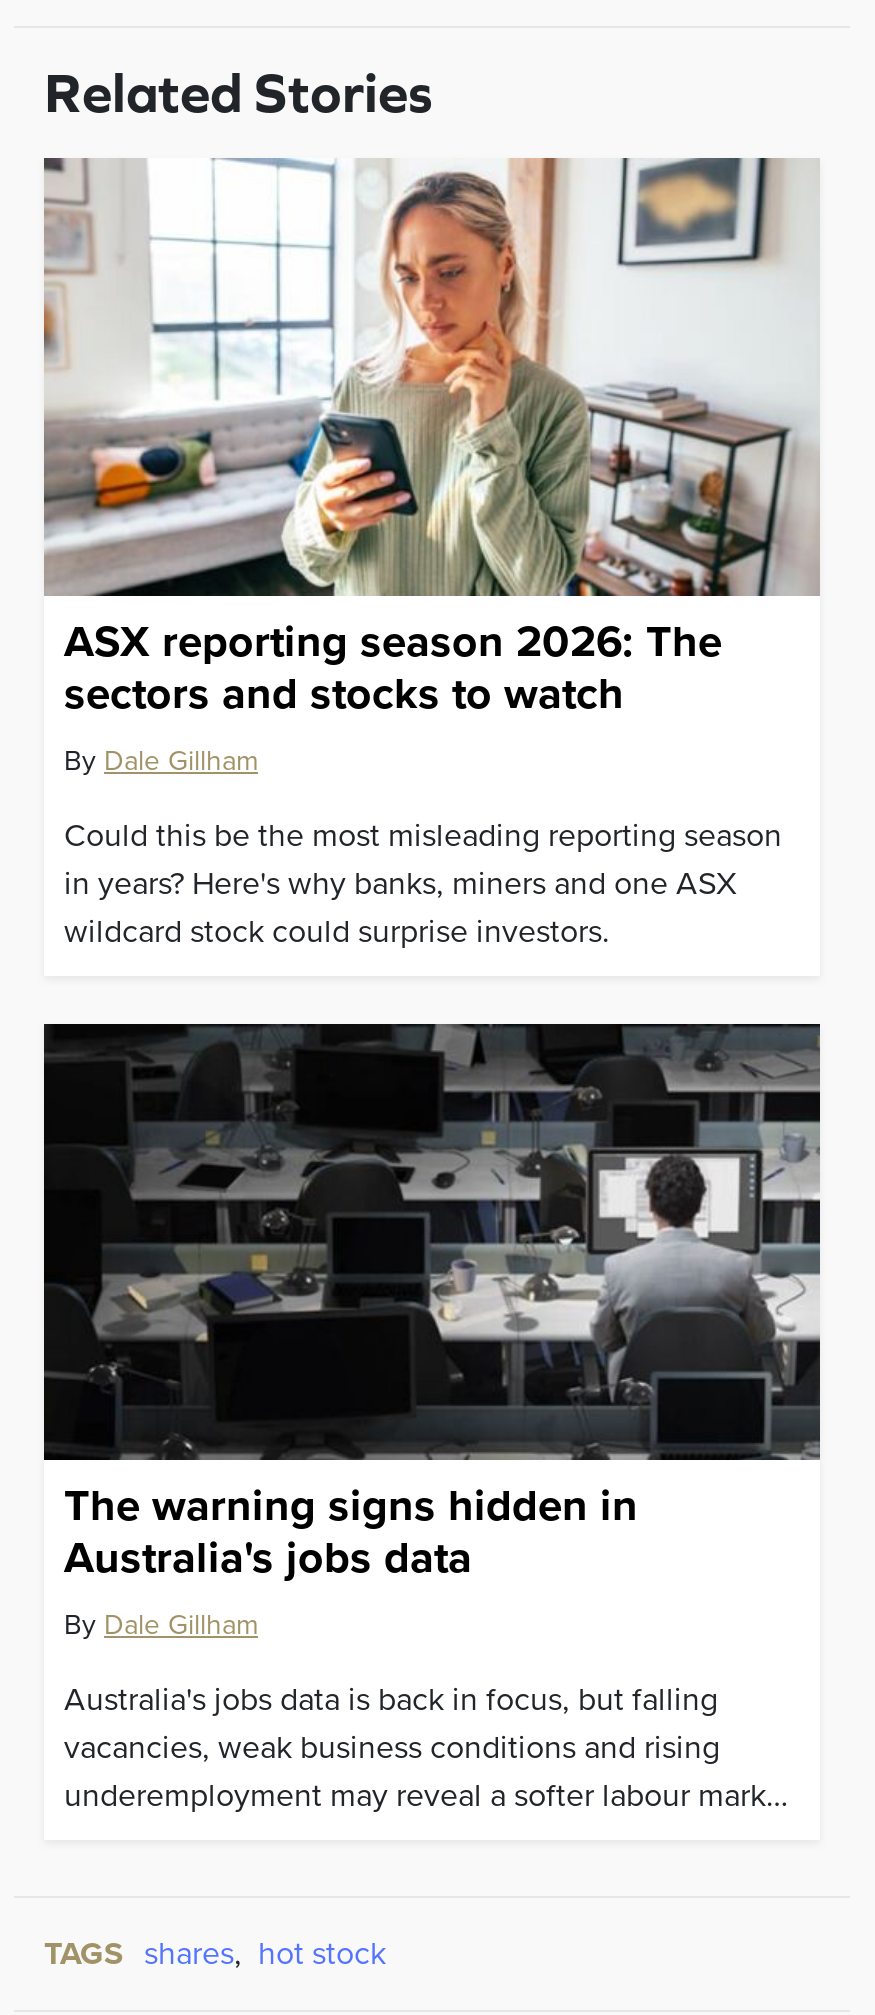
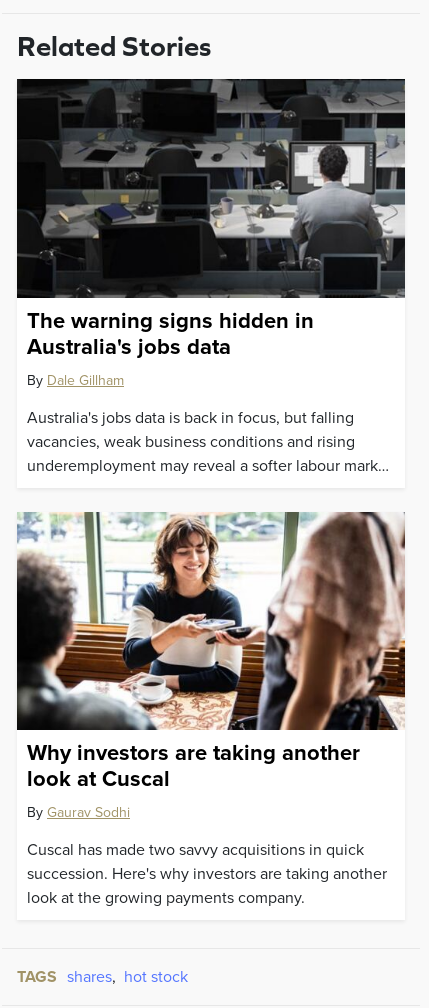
- [image]
- ASX reporting season 2026: The
- sectors and stocks to watch
- By Dale Gillham
- Could this be the most misleading reporting season
- in years? Here's why banks, miners and one ASX
- wildcard stock could surprise investors.

moved up: [image] | The warning signs hidden in | Australia's jobs data | By Dale Gillham | Australia's jobs data is back in focus, but falling | vacancies, weak business conditions and rising

+ [image]
+ Why investors are taking another
+ look at Cuscal
+ By Gaurav Sodhi
+ Cuscal has made two savvy acquisitions in quick
+ succession. Here's why investors are taking another
+ look at the growing payments company.
